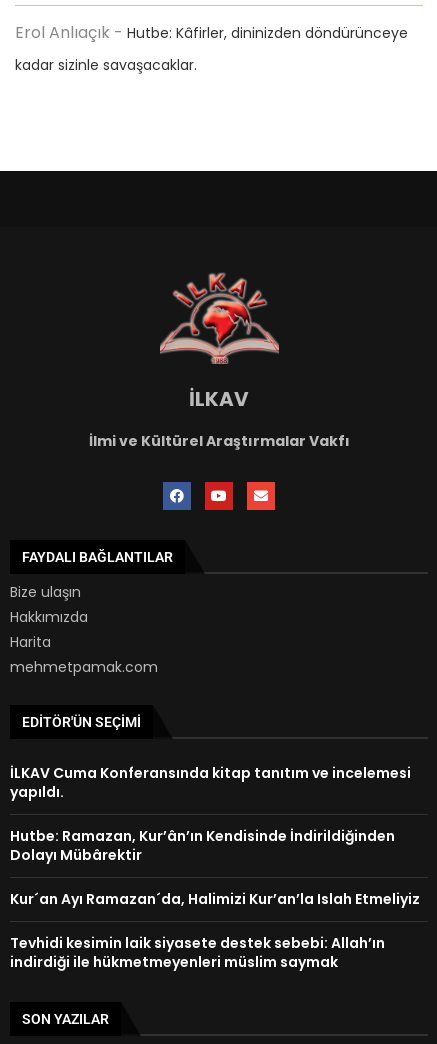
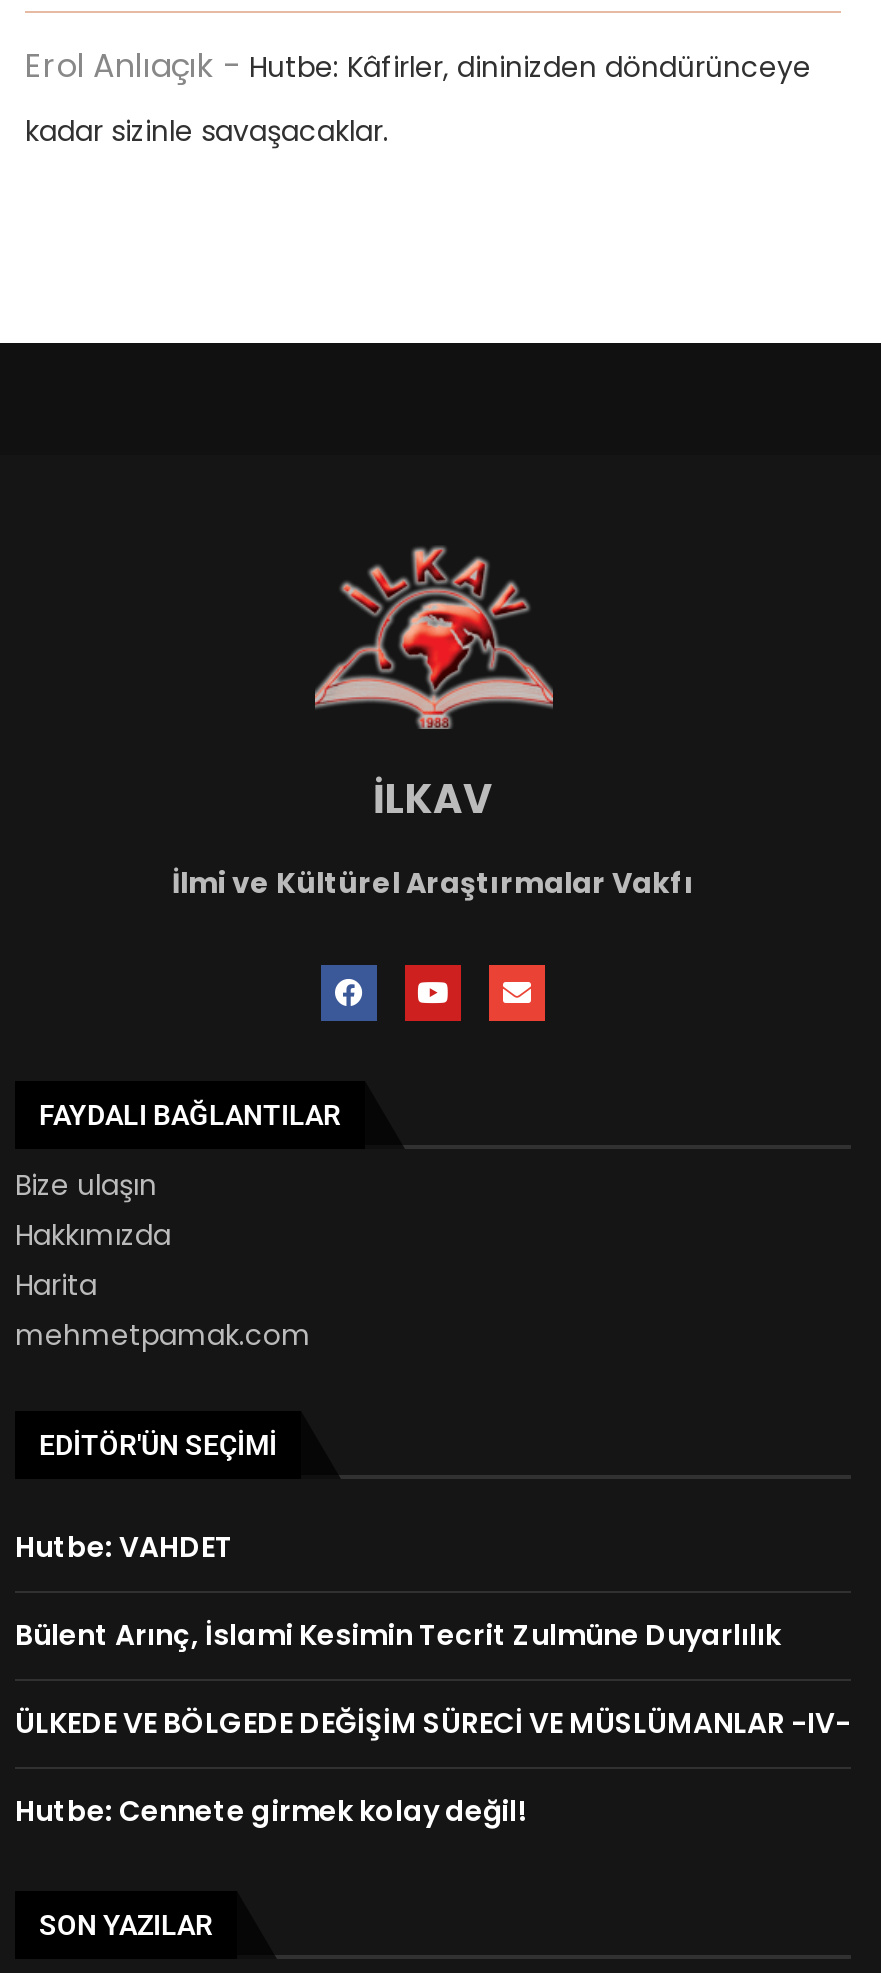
- İLKAV Cuma Konferansında kitap tanıtım ve incelemesi
- yapıldı.
+ Hutbe: VAHDET

- Hutbe: Ramazan, Kur’ân’ın Kendisinde İndirildiğinden
- Dolayı Mübârektir
+ Bülent Arınç, İslami Kesimin Tecrit Zulmüne Duyarlılık

- Kur´an Ayı Ramazan´da, Halimizi Kur’an’la Islah Etmeliyiz
+ ÜLKEDE VE BÖLGEDE DEĞİŞİM SÜRECİ VE MÜSLÜMANLAR -IV-

- Tevhidi kesimin laik siyasete destek sebebi: Allah’ın
- indirdiği ile hükmetmeyenleri müslim saymak
+ Hutbe: Cennete girmek kolay değil!
